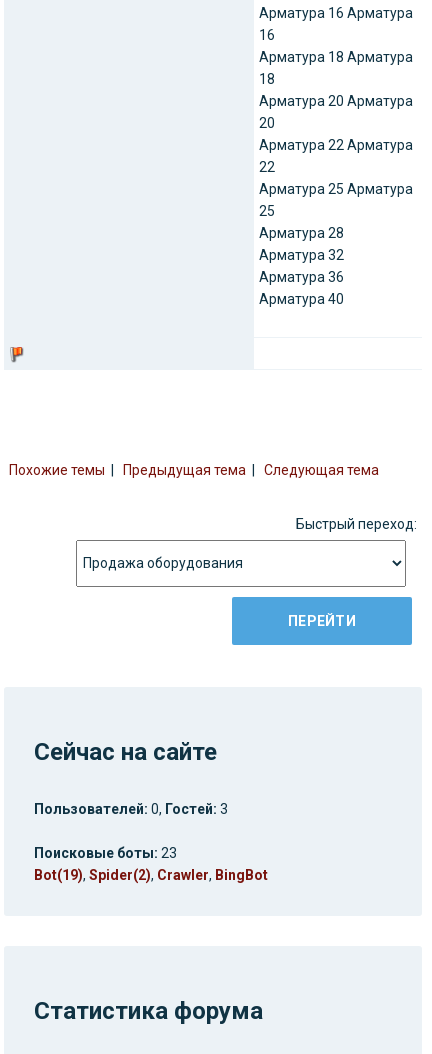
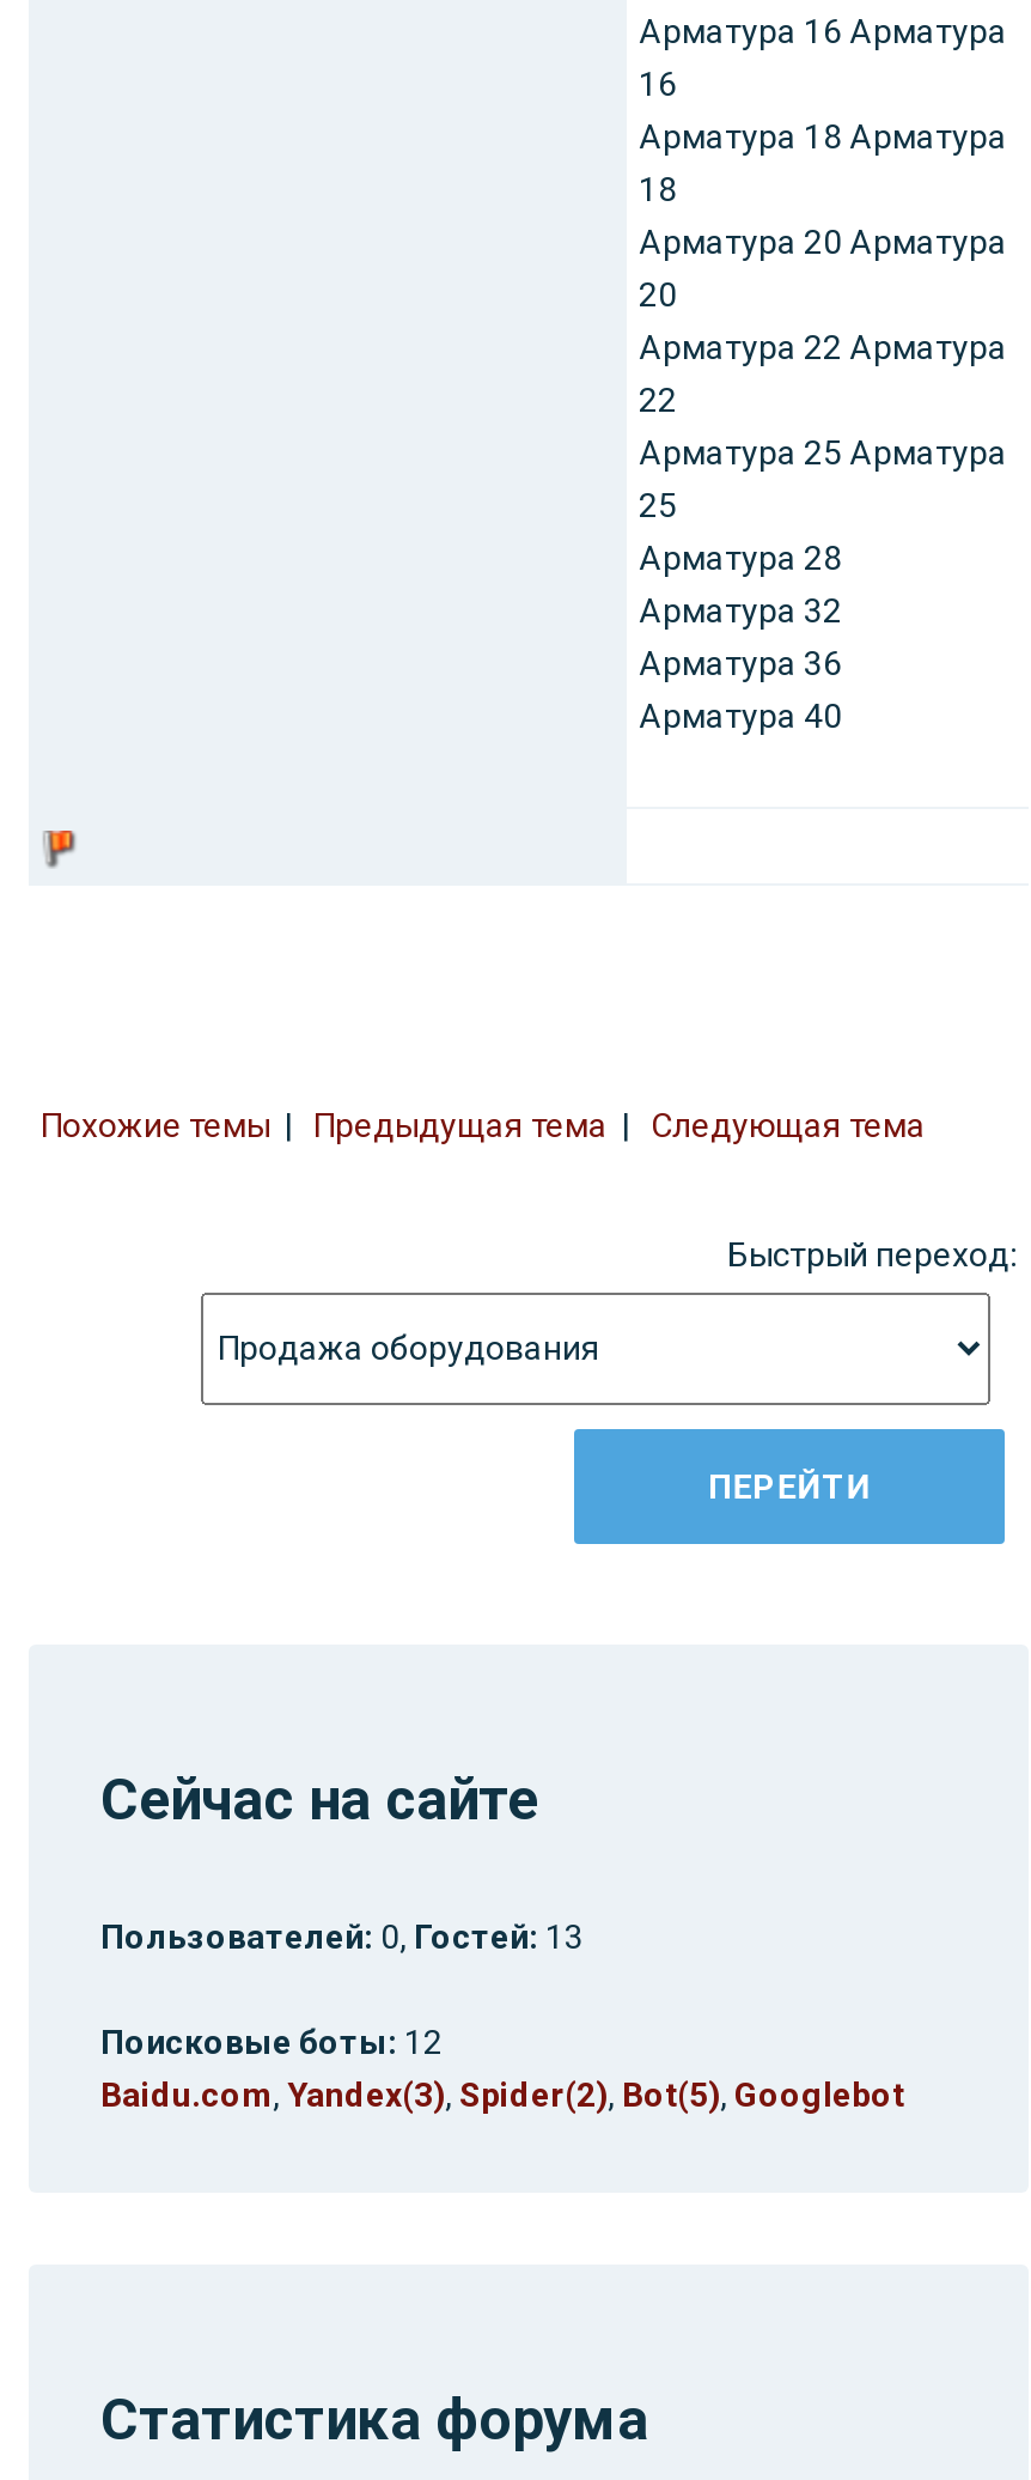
- Пользователей: 0, Гостей: 3
+ Пользователей: 0, Гостей: 13

- Поисковые боты: 23
- Bot(19), Spider(2), Crawler, BingBot
+ Поисковые боты: 12
+ Baidu.com, Yandex(3), Spider(2), Bot(5), Googlebot
